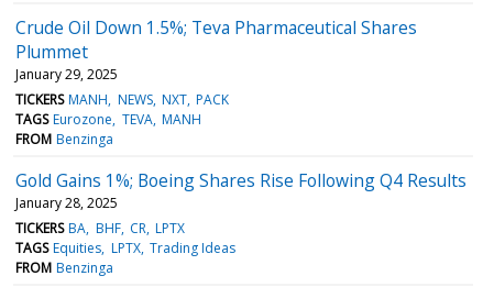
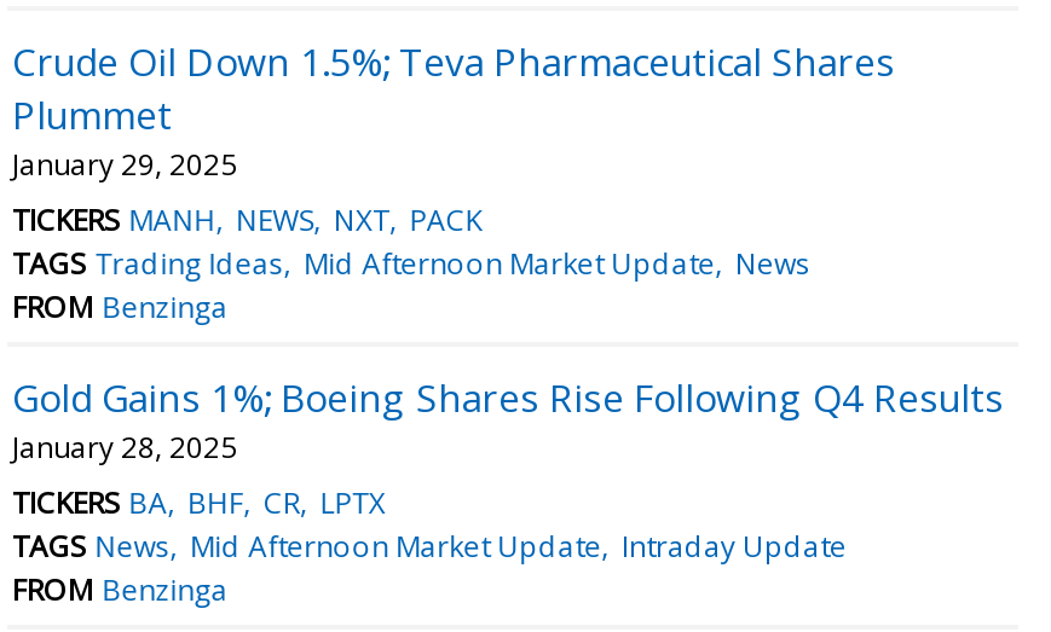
- TAGS Eurozone TEVA MANH
+ TAGS Trading Ideas Mid Afternoon Market Update News

- TAGS Equities LPTX Trading Ideas
+ TAGS News Mid Afternoon Market Update Intraday Update
